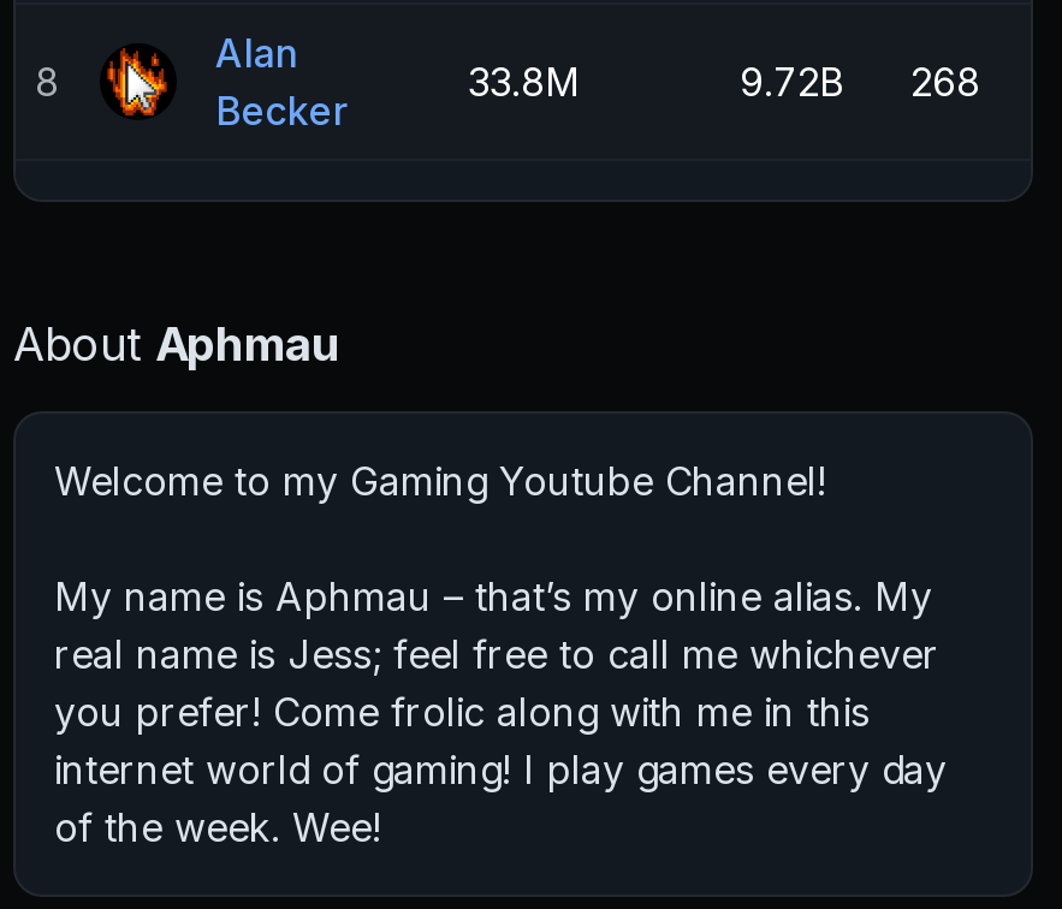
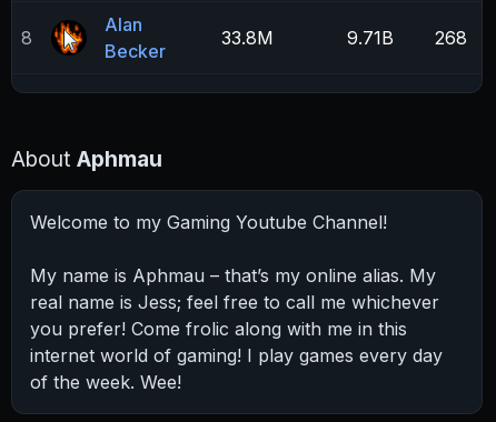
- 9.72B 268
+ 9.71B 268
